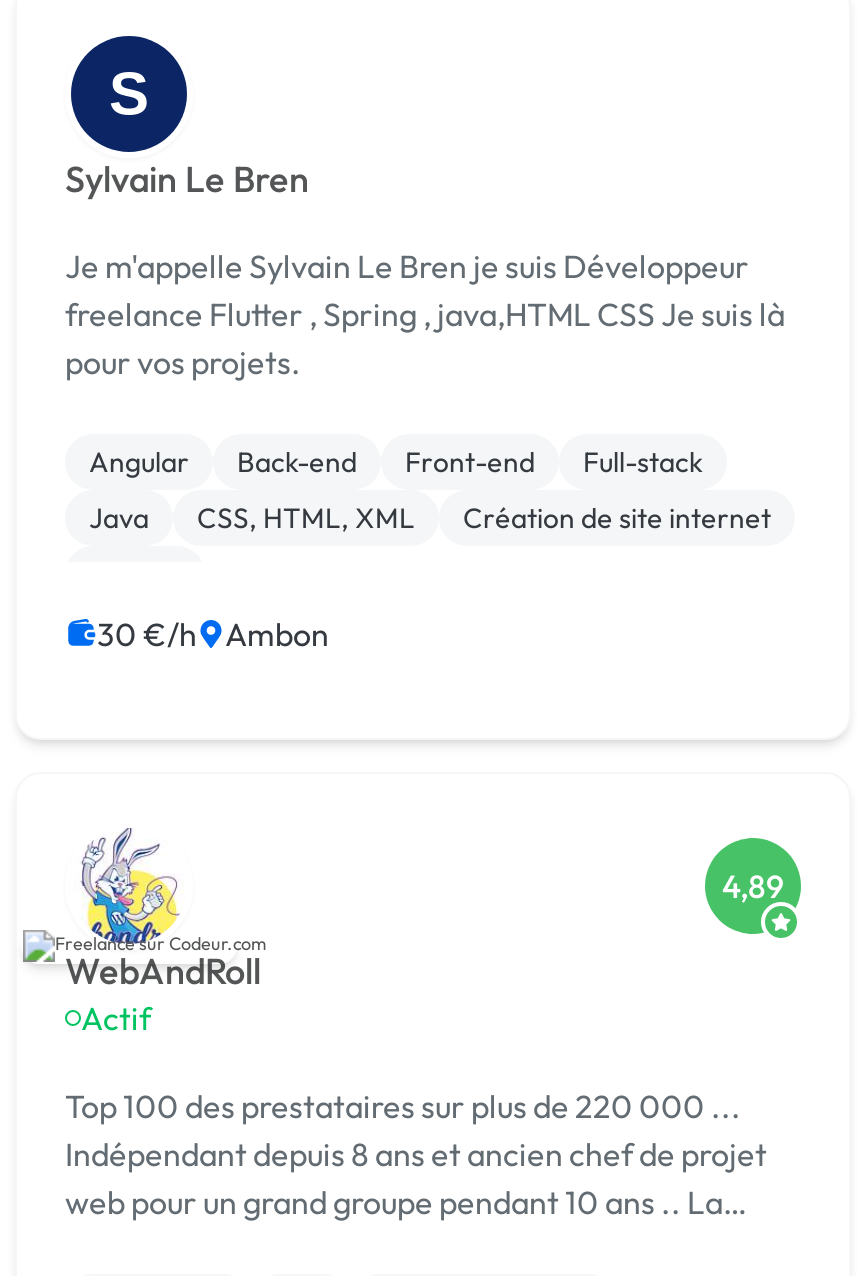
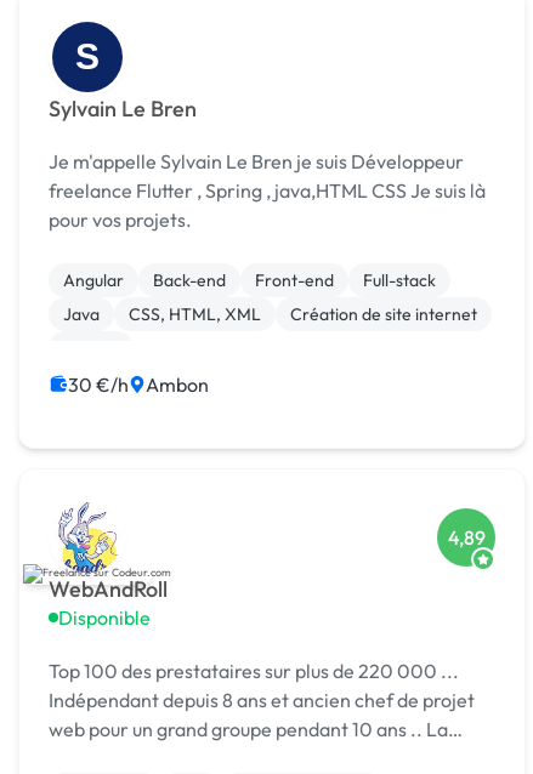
- Actif
+ Disponible
